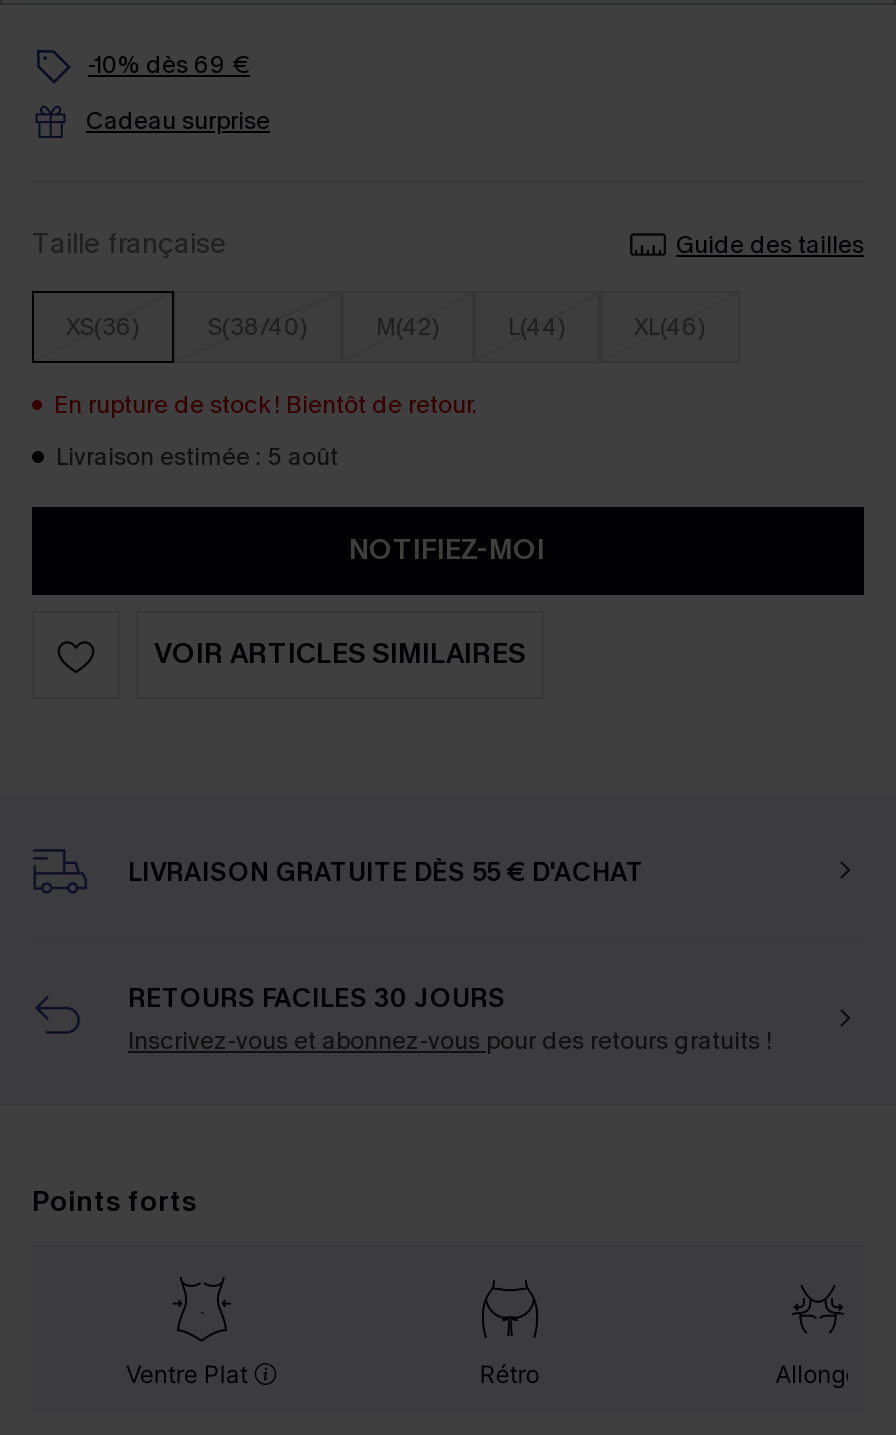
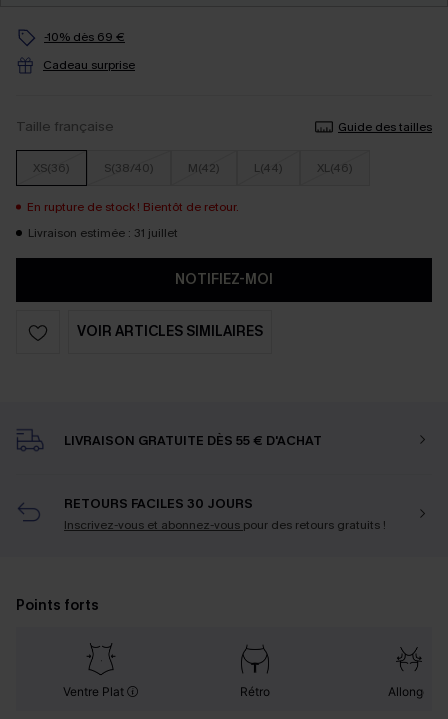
- Livraison estimée : 5 août
+ Livraison estimée : 31 juillet
